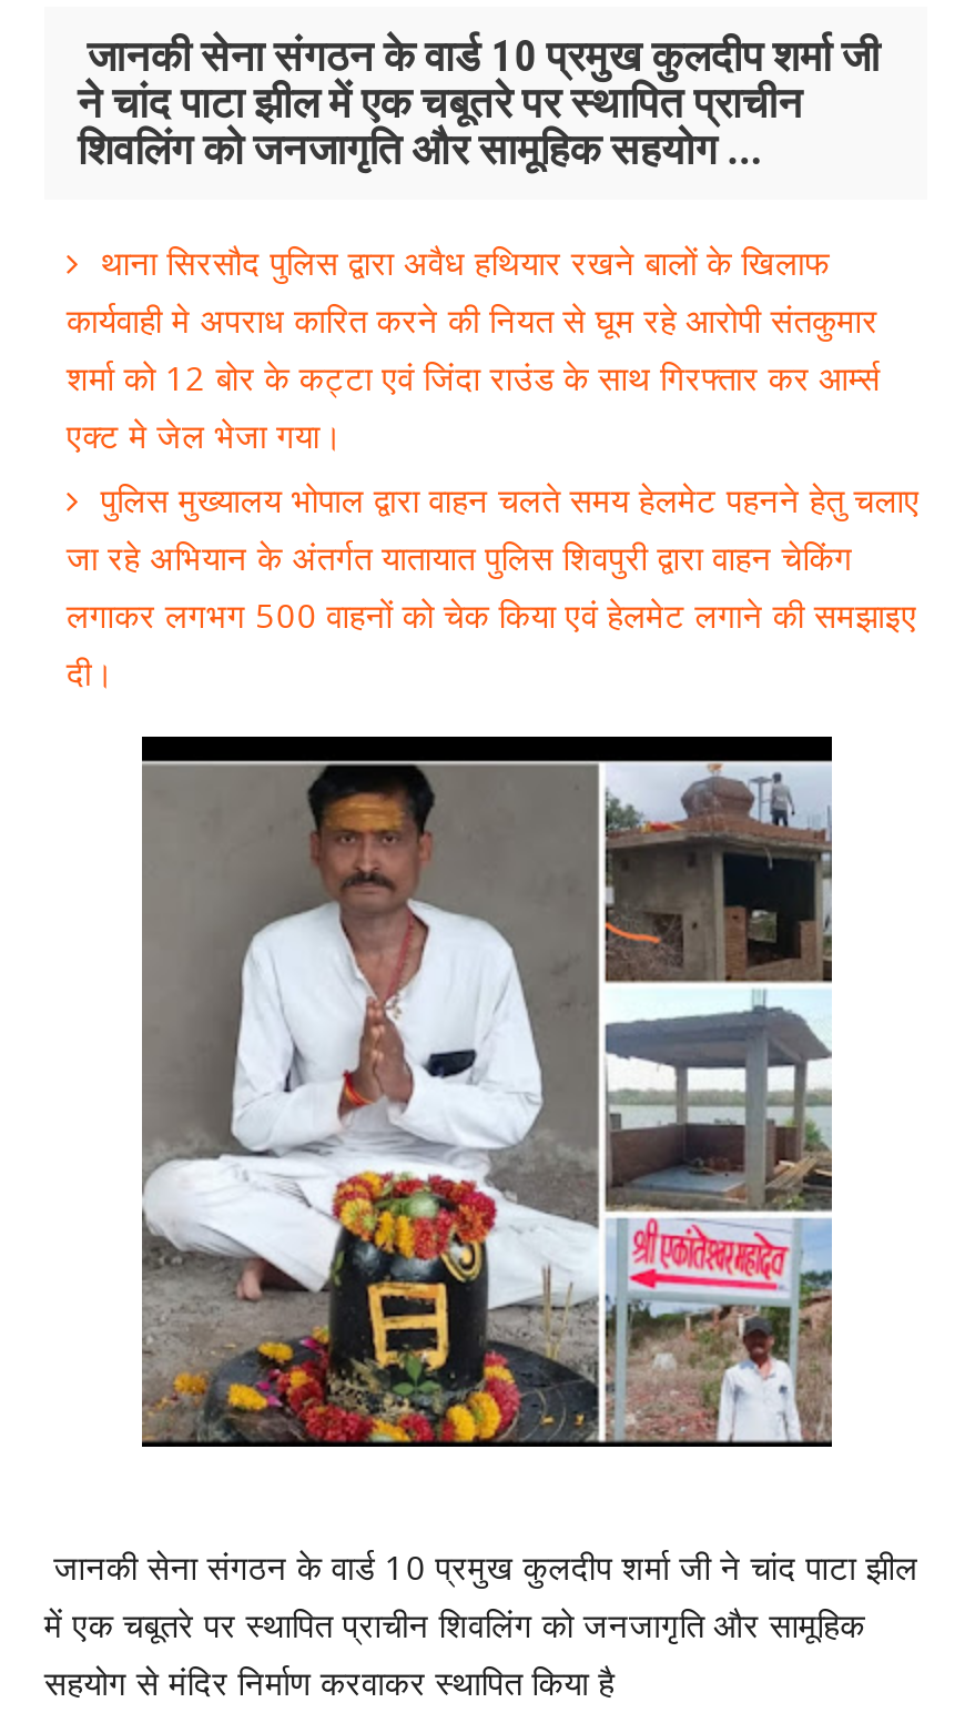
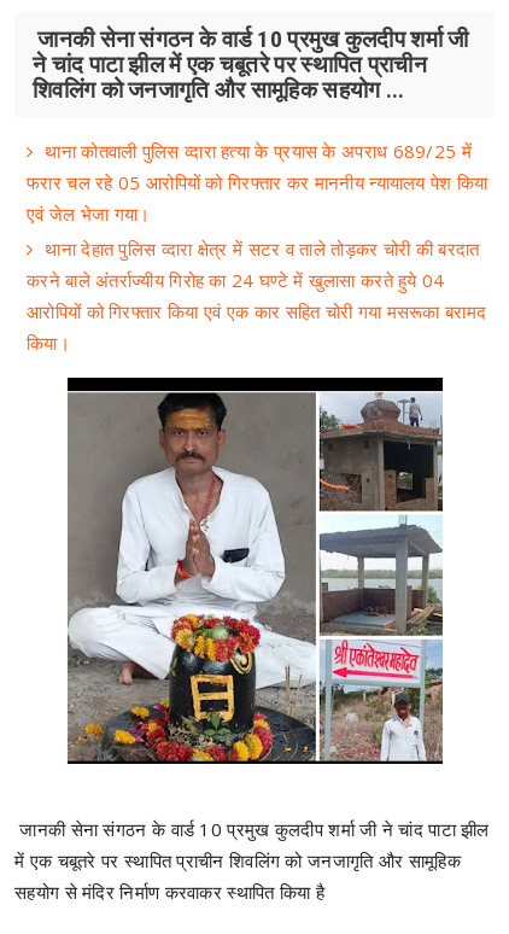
- थाना सिरसौद पुलिस द्वारा अवैध हथियार रखने बालों के खिलाफ
- कार्यवाही मे अपराध कारित करने की नियत से घूम रहे आरोपी संतकुमार
- शर्मा को 12 बोर के कट्टा एवं जिंदा राउंड के साथ गिरफ्तार कर आर्म्स
- एक्ट मे जेल भेजा गया।
- पुलिस मुख्यालय भोपाल द्वारा वाहन चलते समय हेलमेट पहनने हेतु चलाए
- जा रहे अभियान के अंतर्गत यातायात पुलिस शिवपुरी द्वारा वाहन चेकिंग
- लगाकर लगभग 500 वाहनों को चेक किया एवं हेलमेट लगाने की समझाइए
- दी।
+ थाना कोतवाली पुलिस व्दारा हत्या के प्रयास के अपराध 689/25 में
+ फरार चल रहे 05 आरोपियों को गिरफ्तार कर माननीय न्यायालय पेश किया
+ एवं जेल भेजा गया।
+ थाना देहात पुलिस व्दारा क्षेत्र में सटर व ताले तोड़कर चोरी की बरदात
+ करने बाले अंतर्राज्यीय गिरोह का 24 घण्टे में खुलासा करते हुये 04
+ आरोपियों को गिरफ्तार किया एवं एक कार सहित चोरी गया मसरूका बरामद
+ किया।
